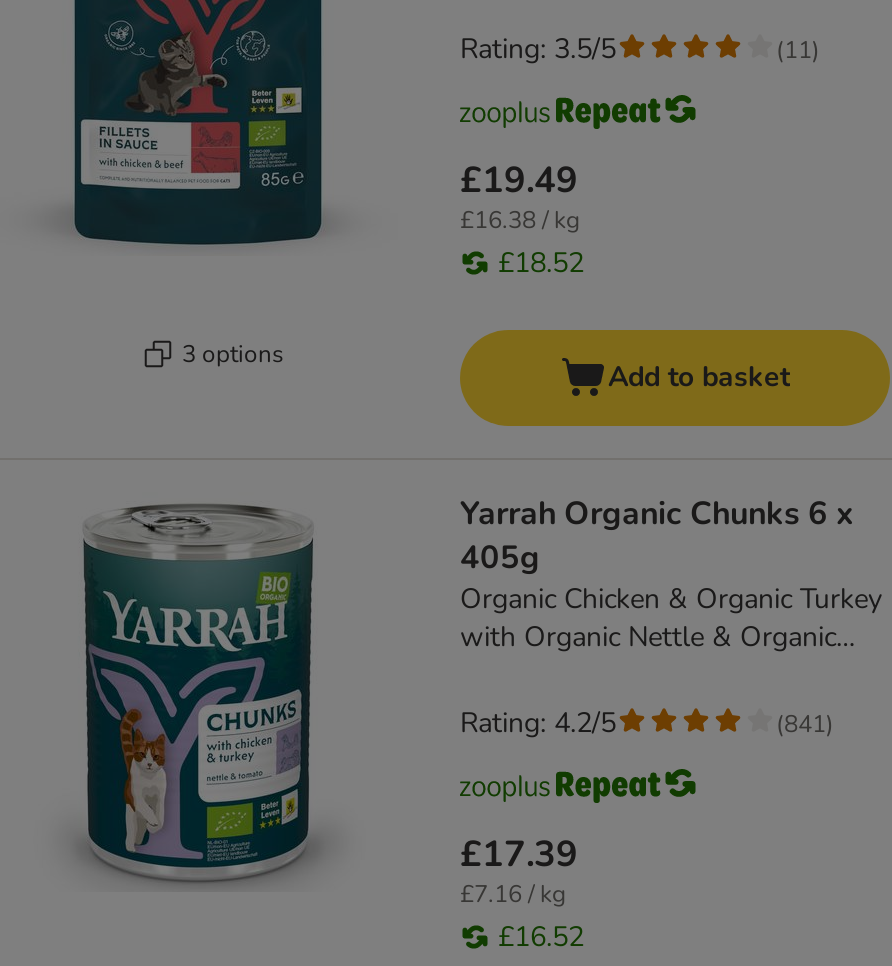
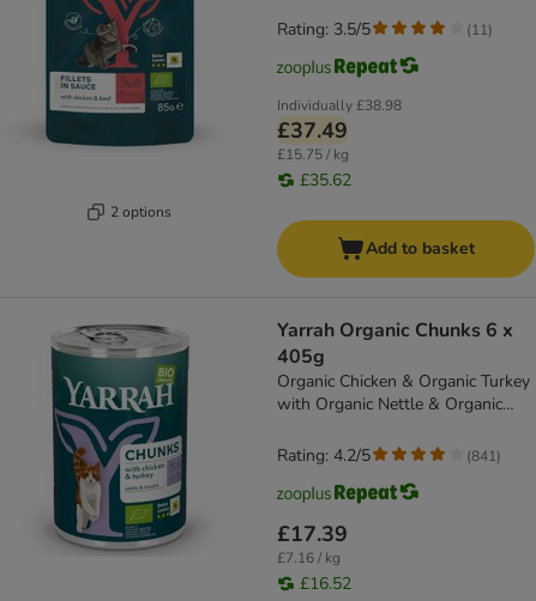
- £19.49
- £16.38 / kg
- £18.52
+ Individually £38.98
+ £37.49
+ £15.75 / kg
+ £35.62

- 3 options
+ 2 options
